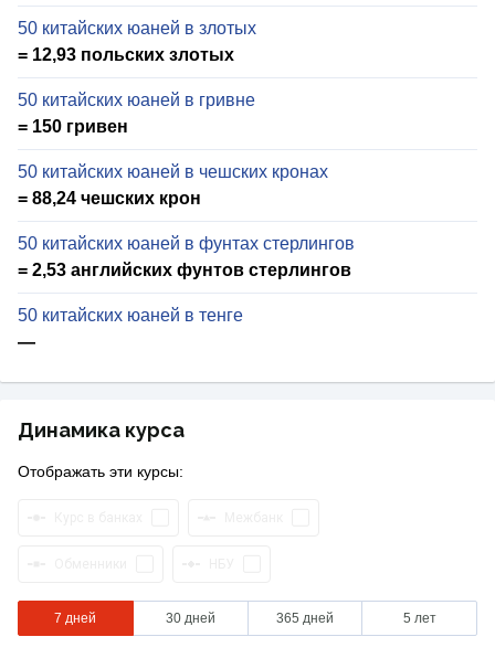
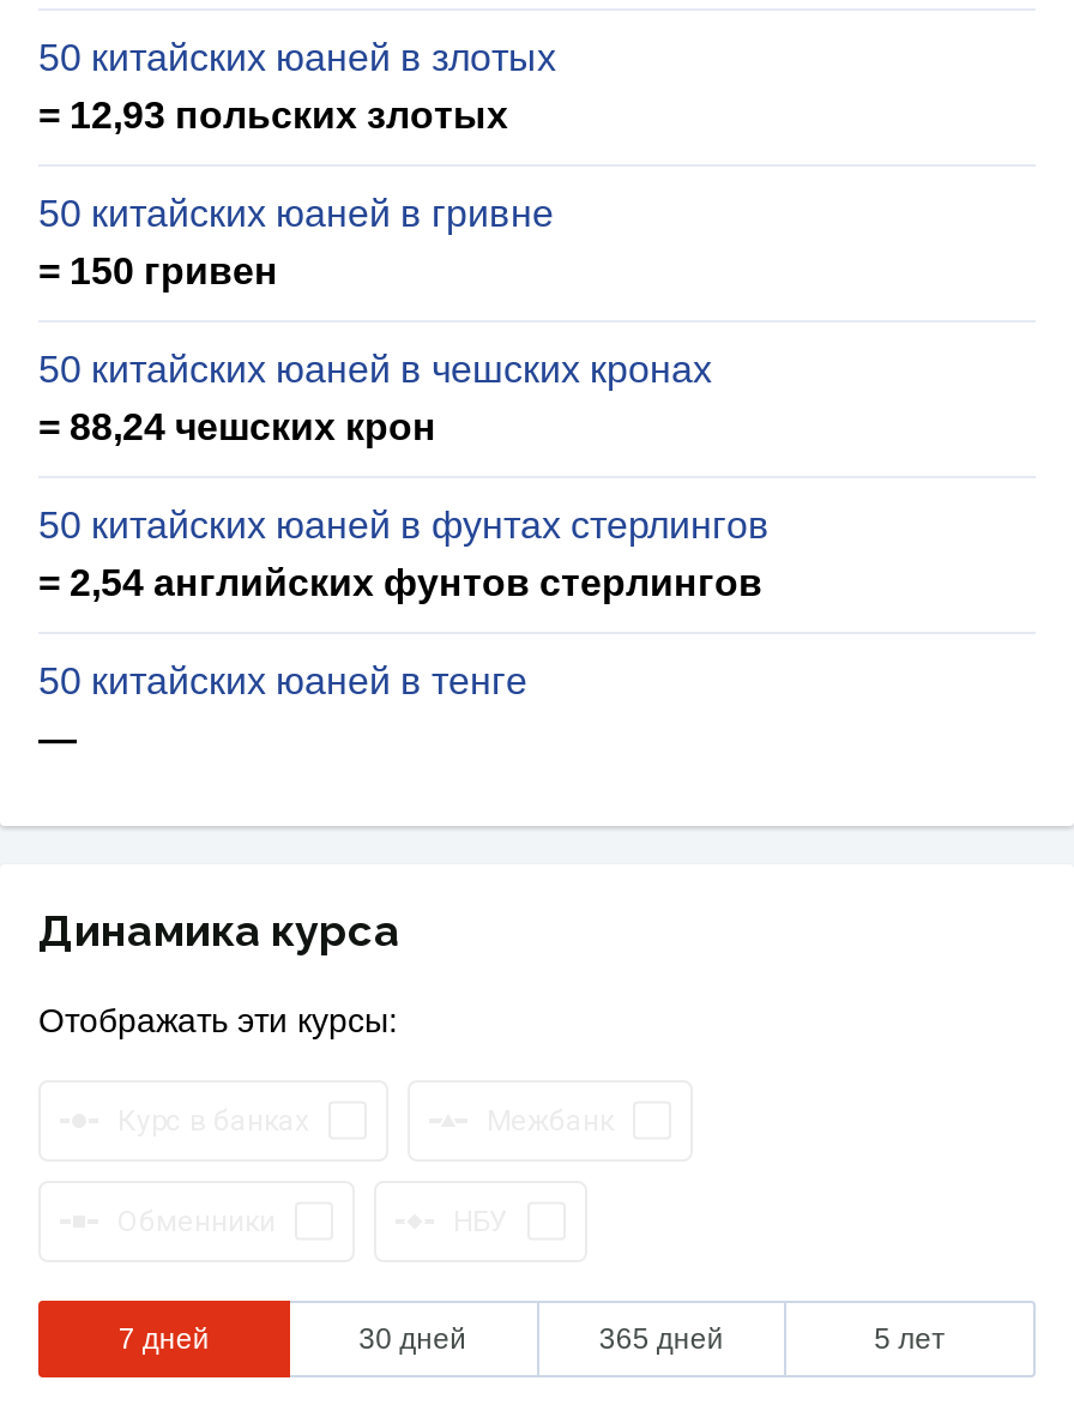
- = 2,53 английских фунтов стерлингов
+ = 2,54 английских фунтов стерлингов
